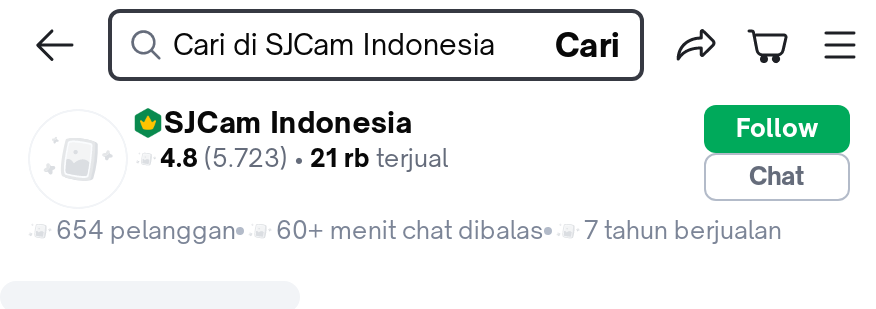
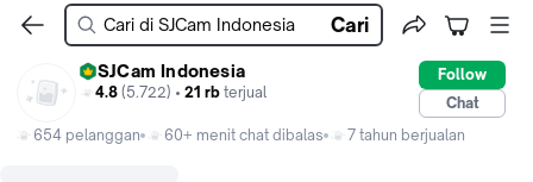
- 4.8 (5.723) • 21 rb terjual
+ 4.8 (5.722) • 21 rb terjual
